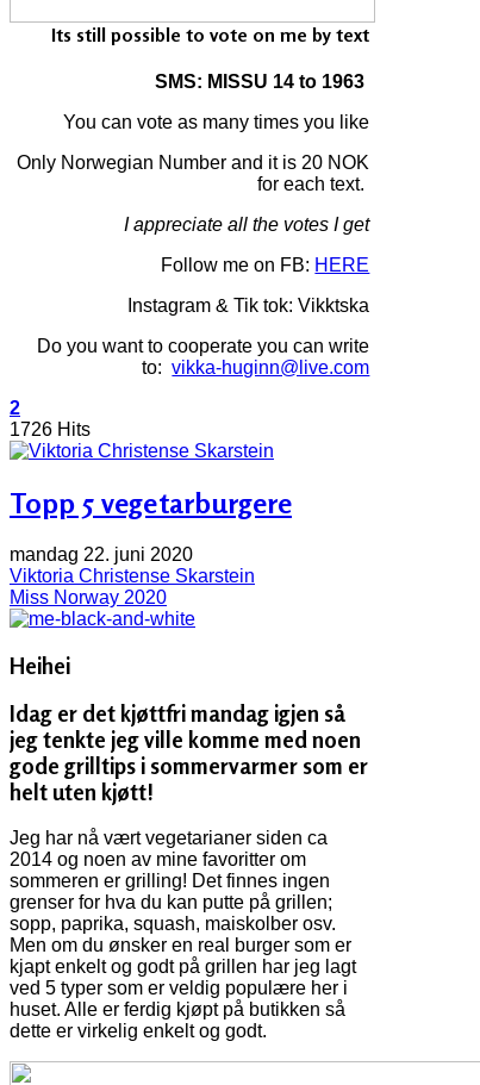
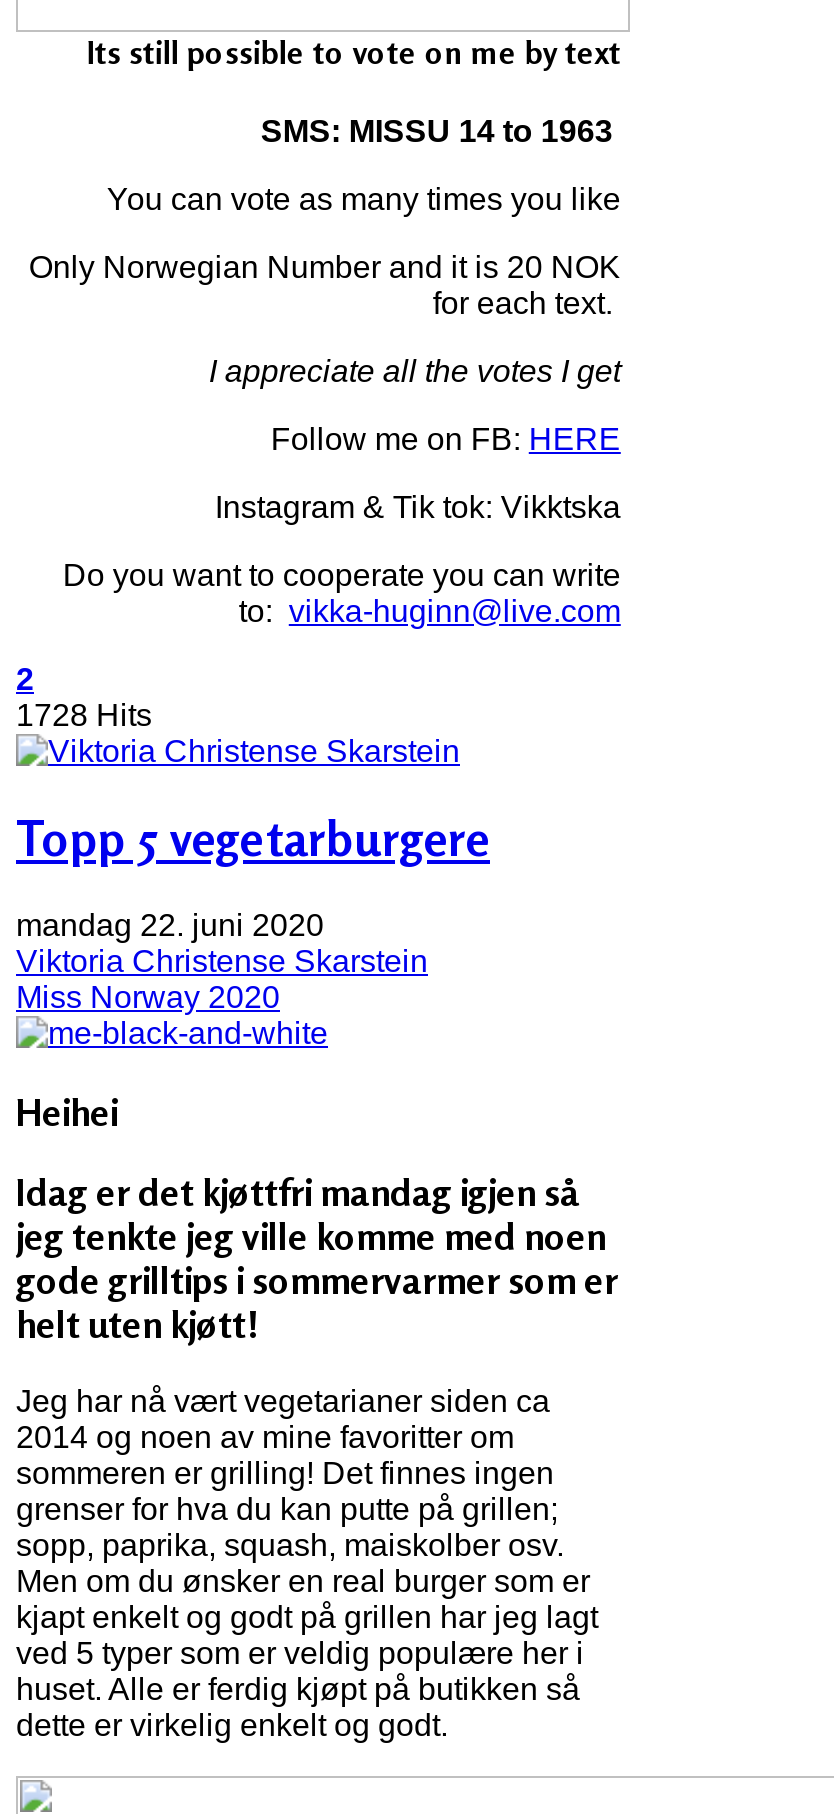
- 1726 Hits
+ 1728 Hits
